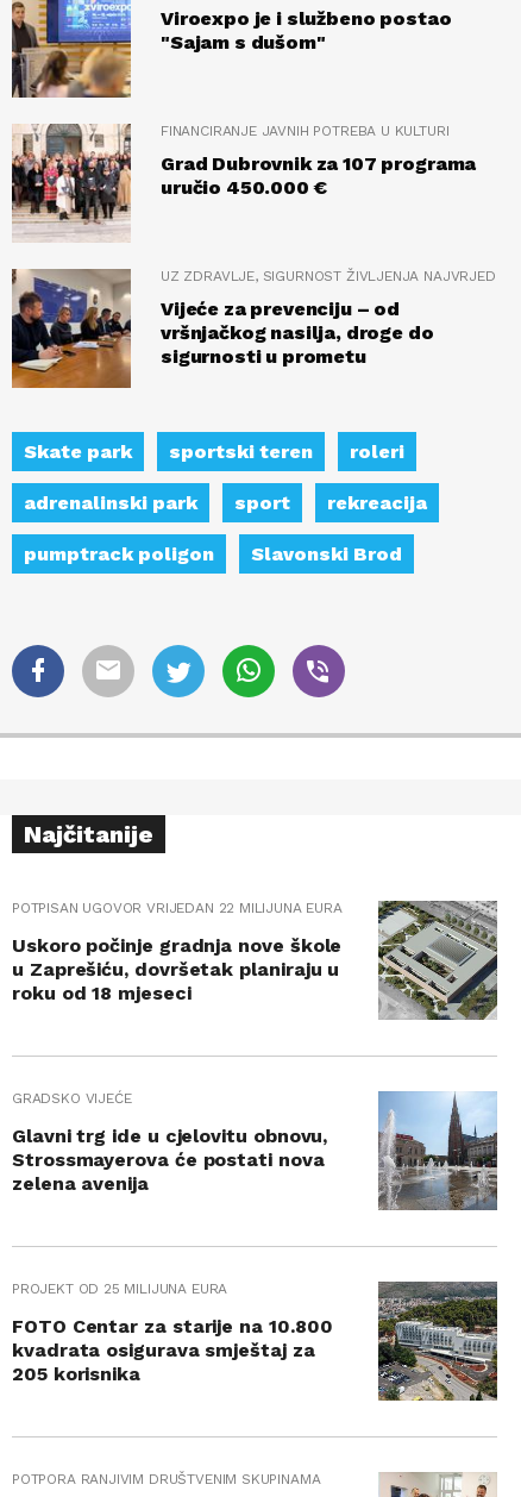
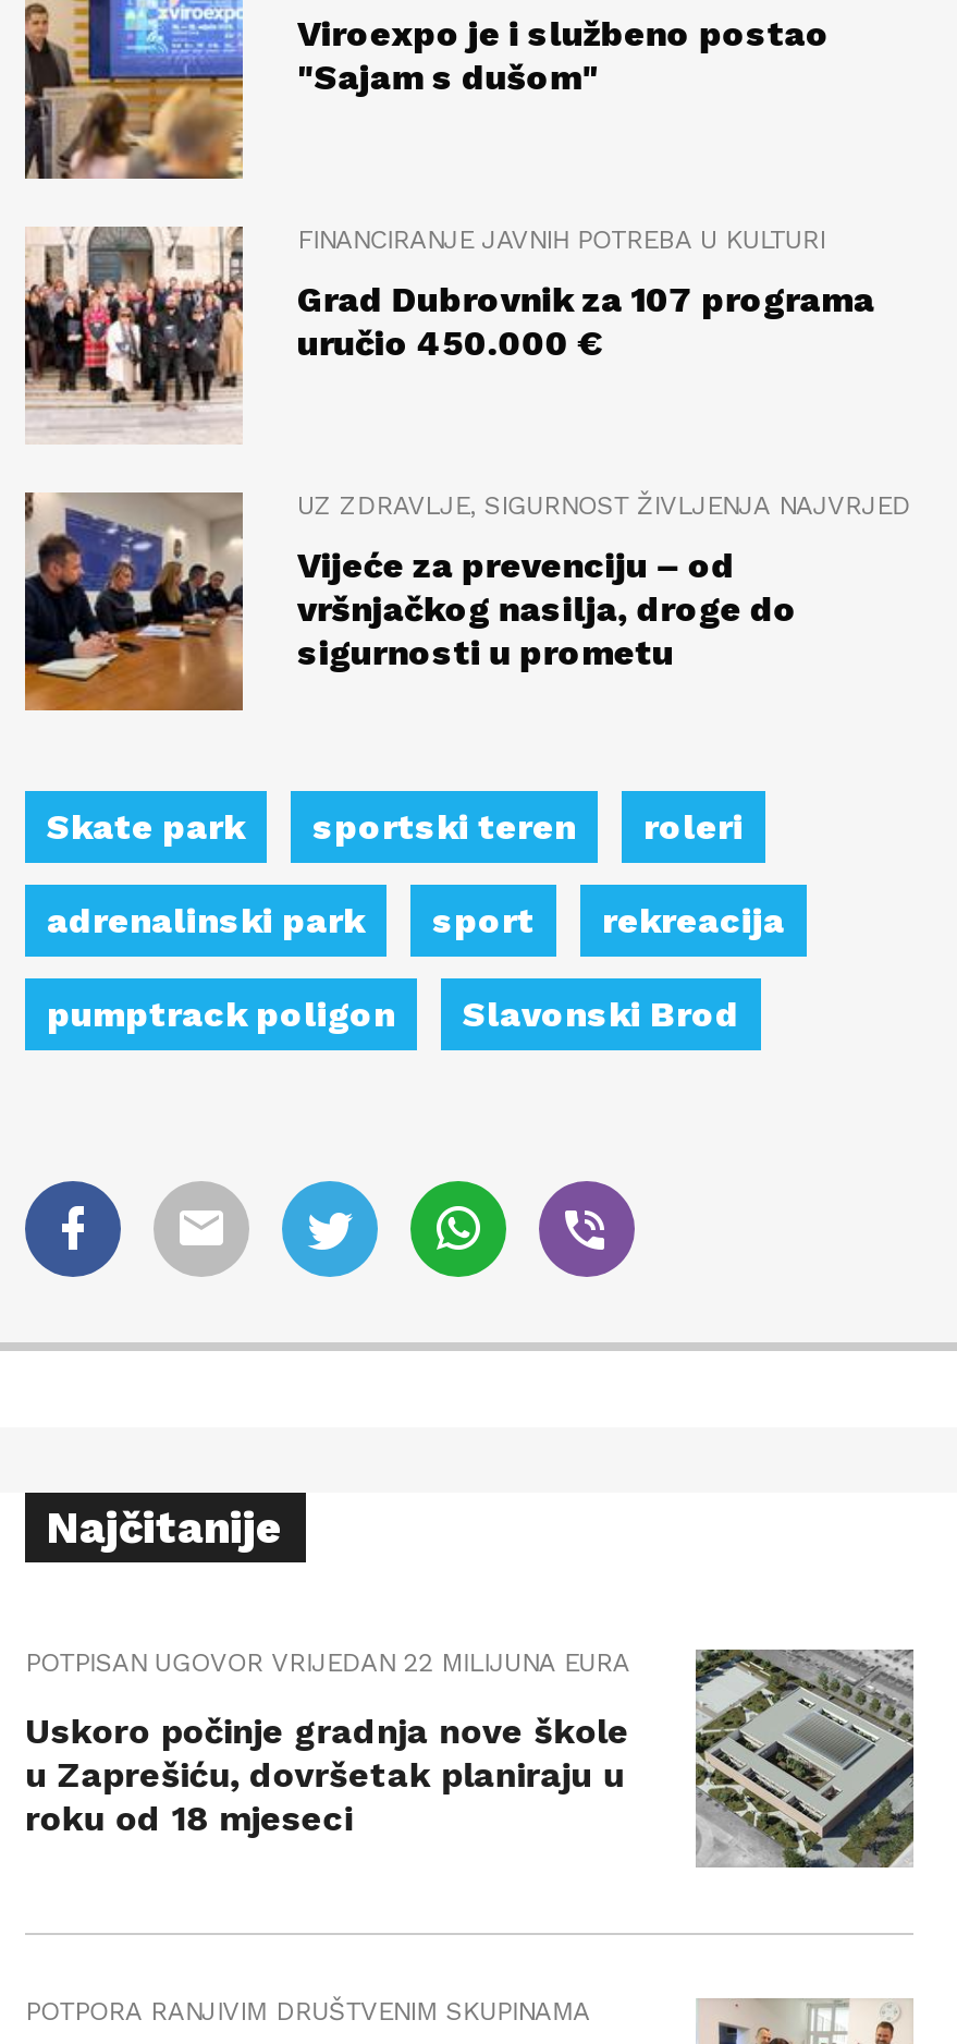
- GRADSKO VIJEĆE
- Glavni trg ide u cjelovitu obnovu,
- Strossmayerova će postati nova
- zelena avenija

- [image]

- [image]
- PROJEKT OD 25 MILIJUNA EURA
- FOTO Centar za starije na 10.800
- kvadrata osigurava smještaj za
- 205 korisnika
